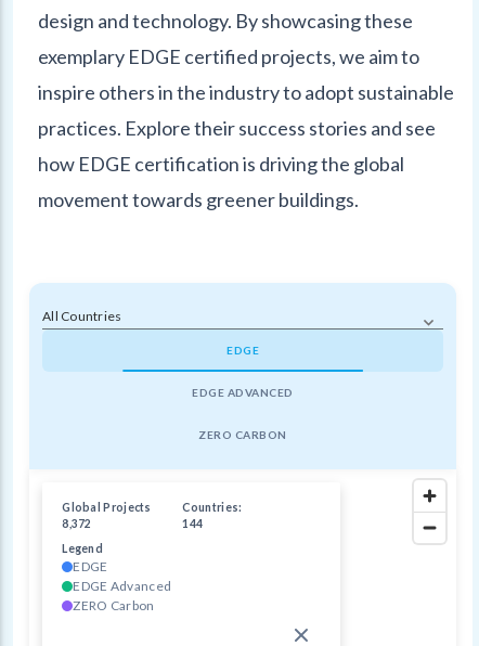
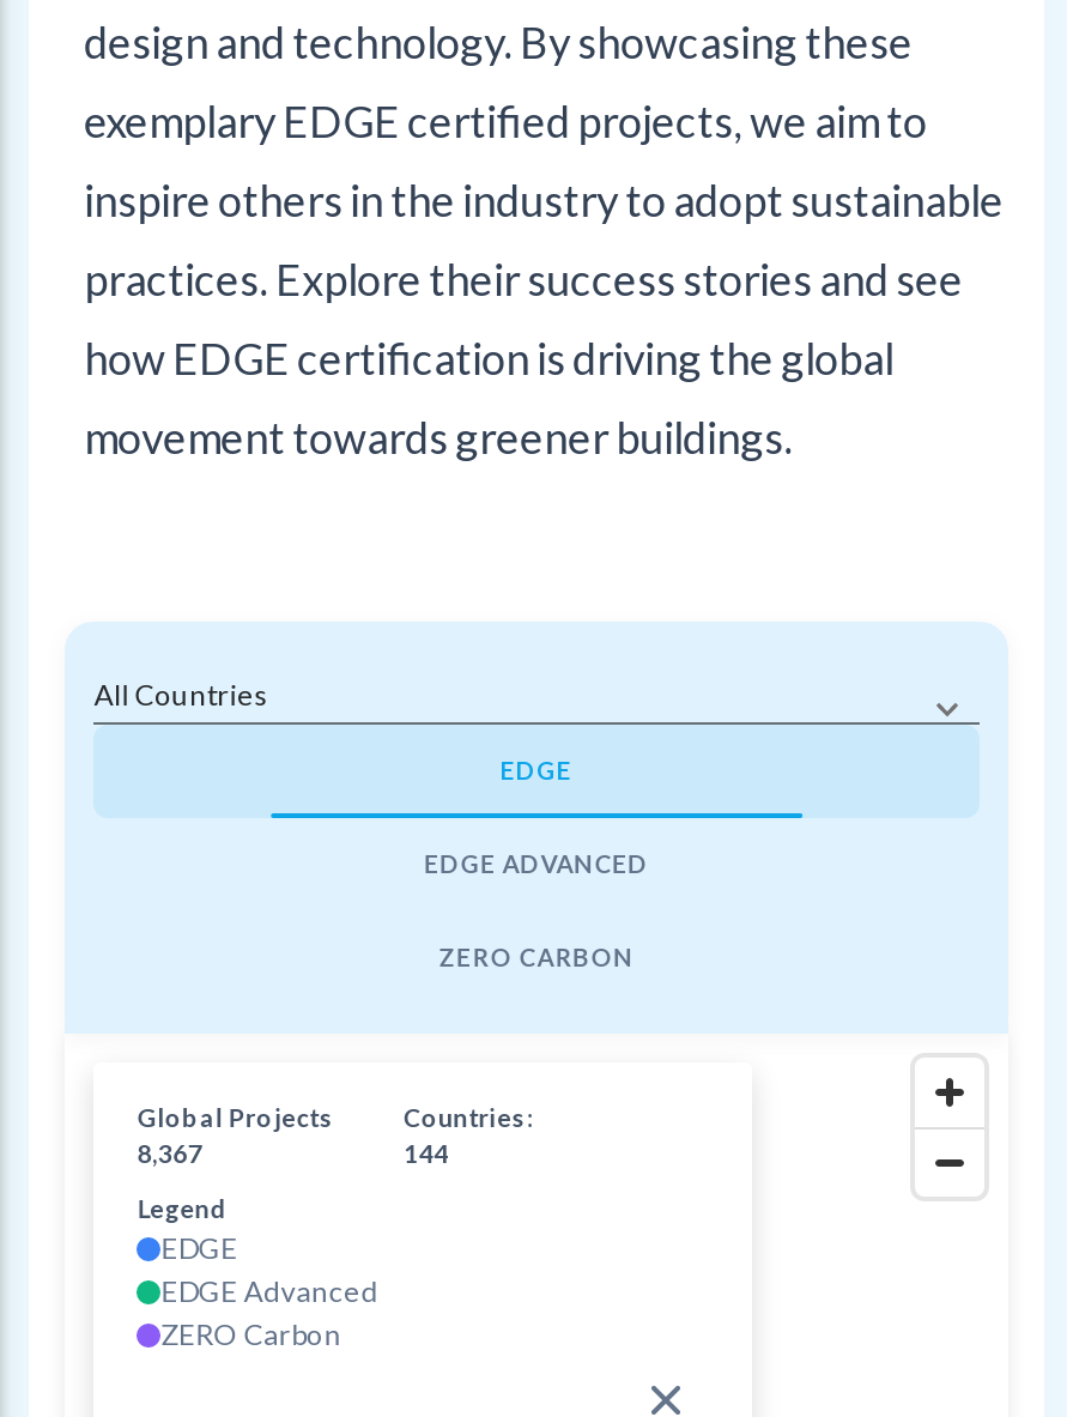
- 8,372
+ 8,367
